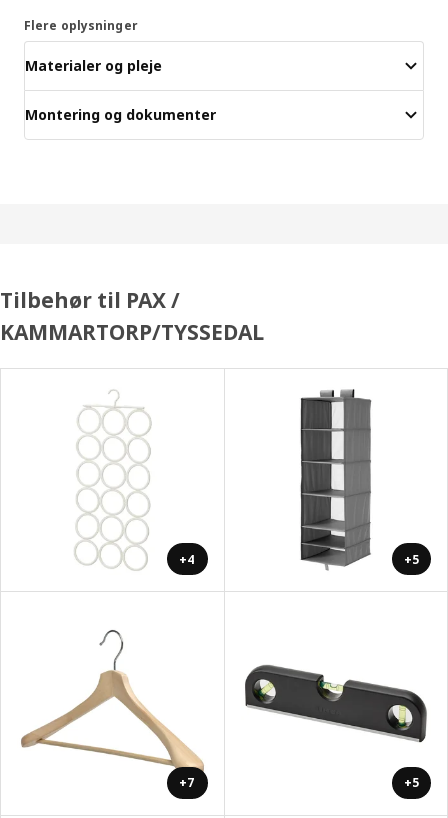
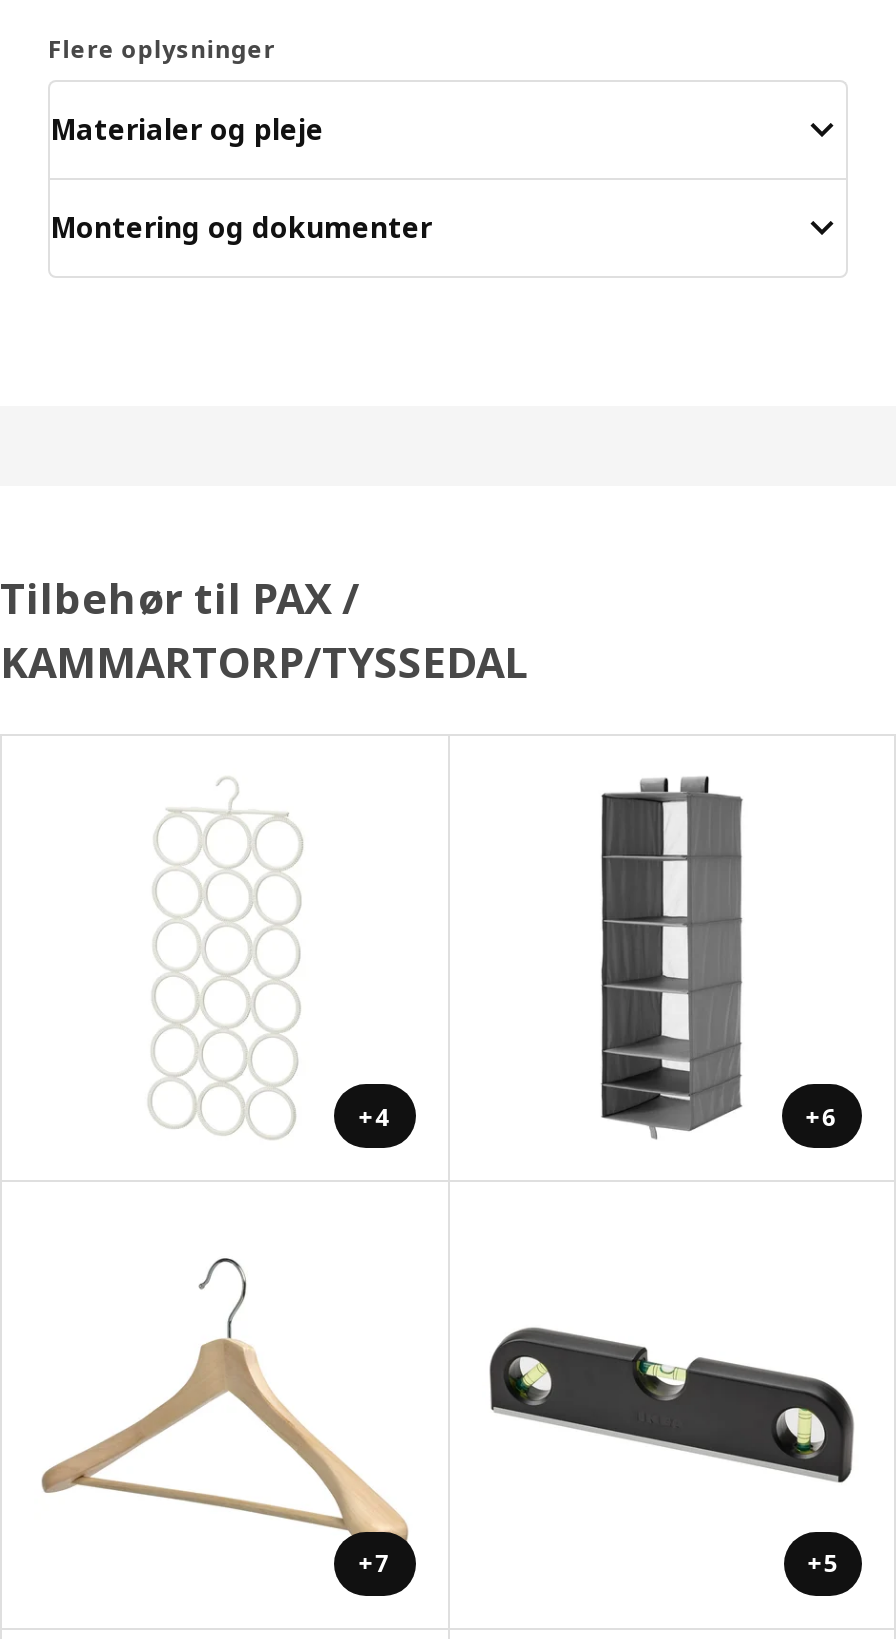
- +5
+ +6
